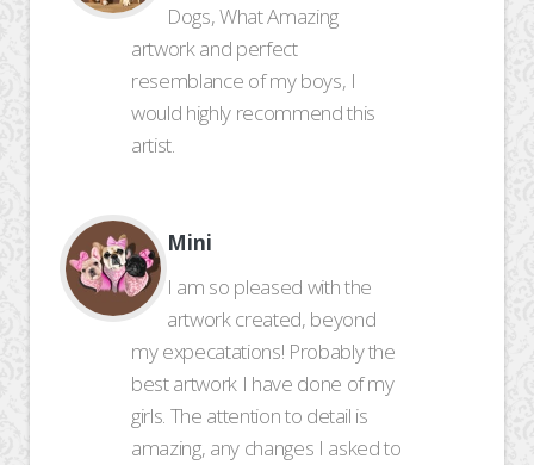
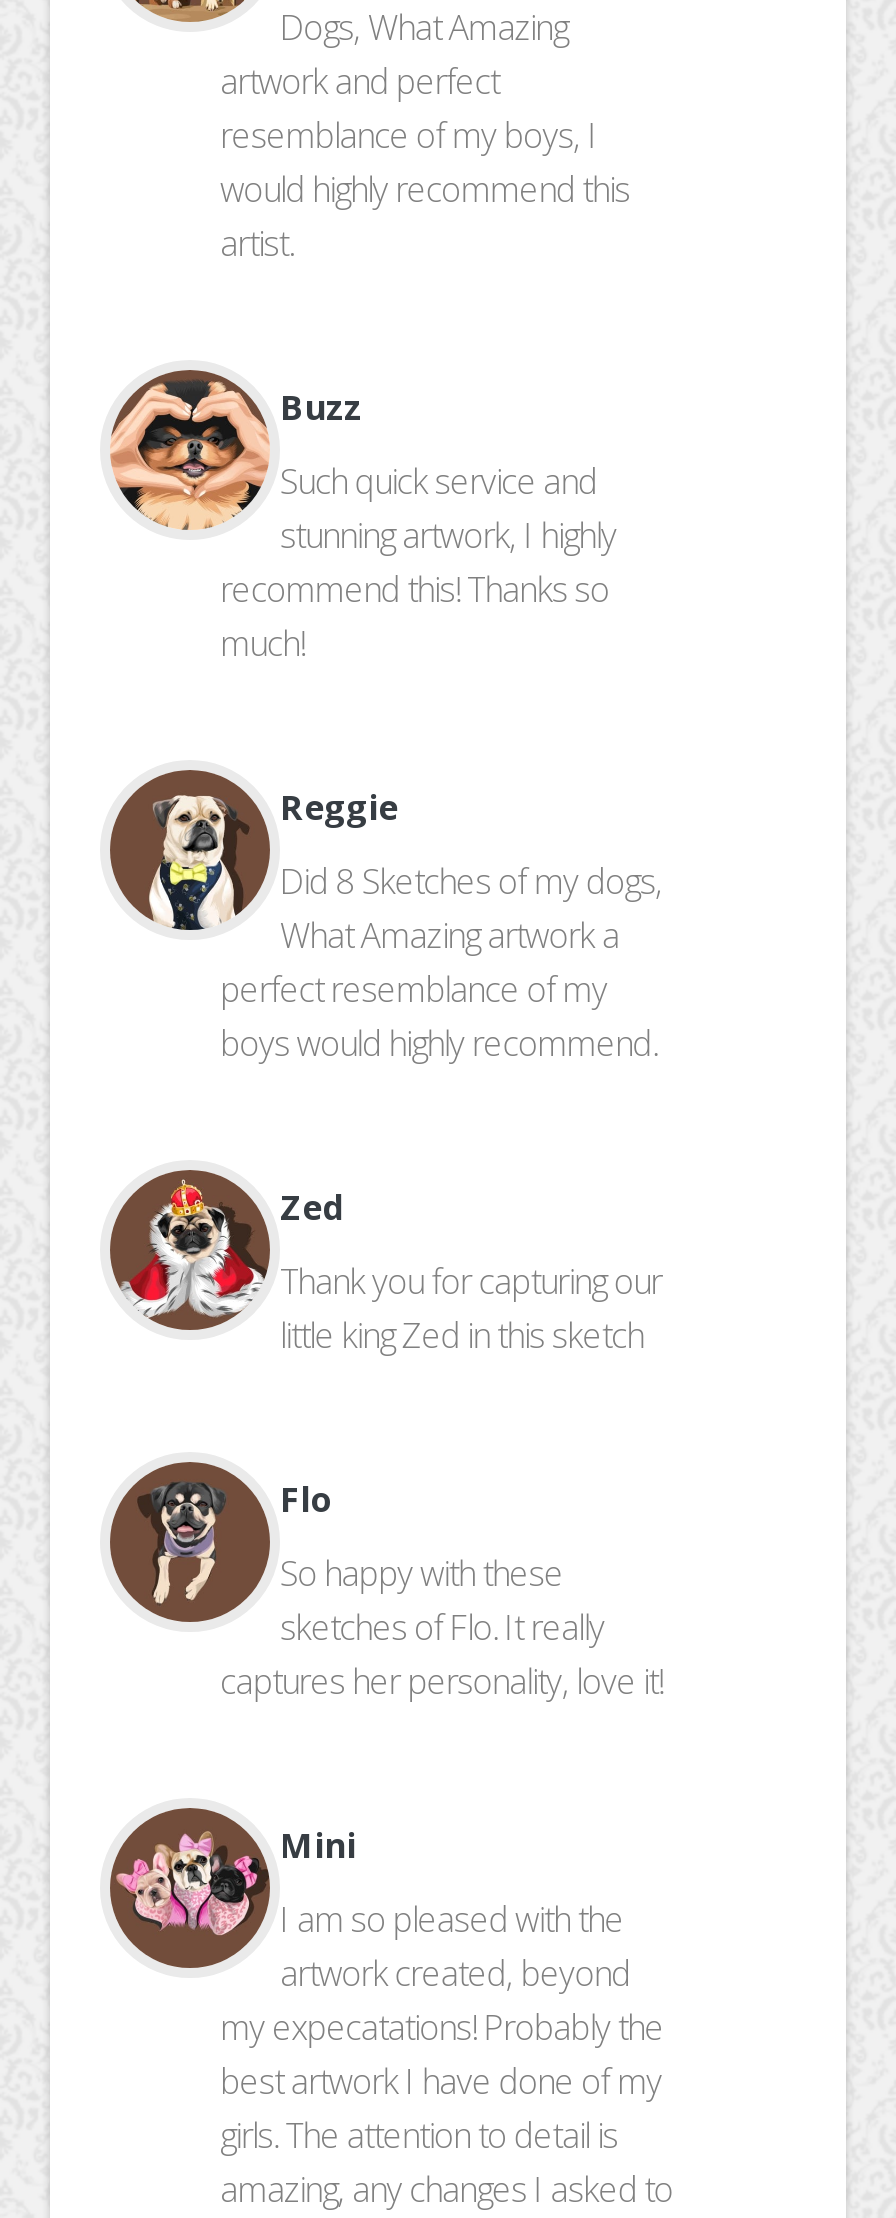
+ [image]
+ Reggie
+ Did 8 Sketches of my dogs,
+ What Amazing artwork a
+ perfect resemblance of my
+ boys would highly recommend.

+ [image]
+ Zed
+ Thank you for capturing our
+ little king Zed in this sketch

+ [image]
+ Flo
+ So happy with these
+ sketches of Flo. It really
+ captures her personality, love it!

+ [image]
+ Buzz
+ Such quick service and
+ stunning artwork, I highly
+ recommend this! Thanks so
+ much!
